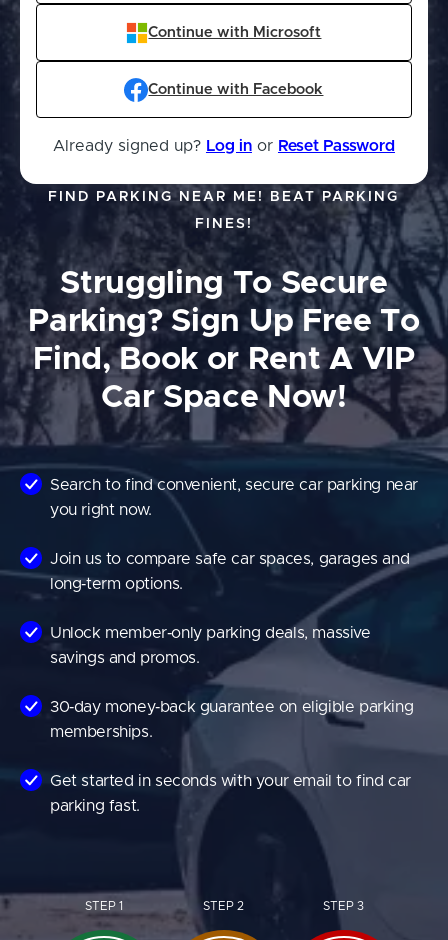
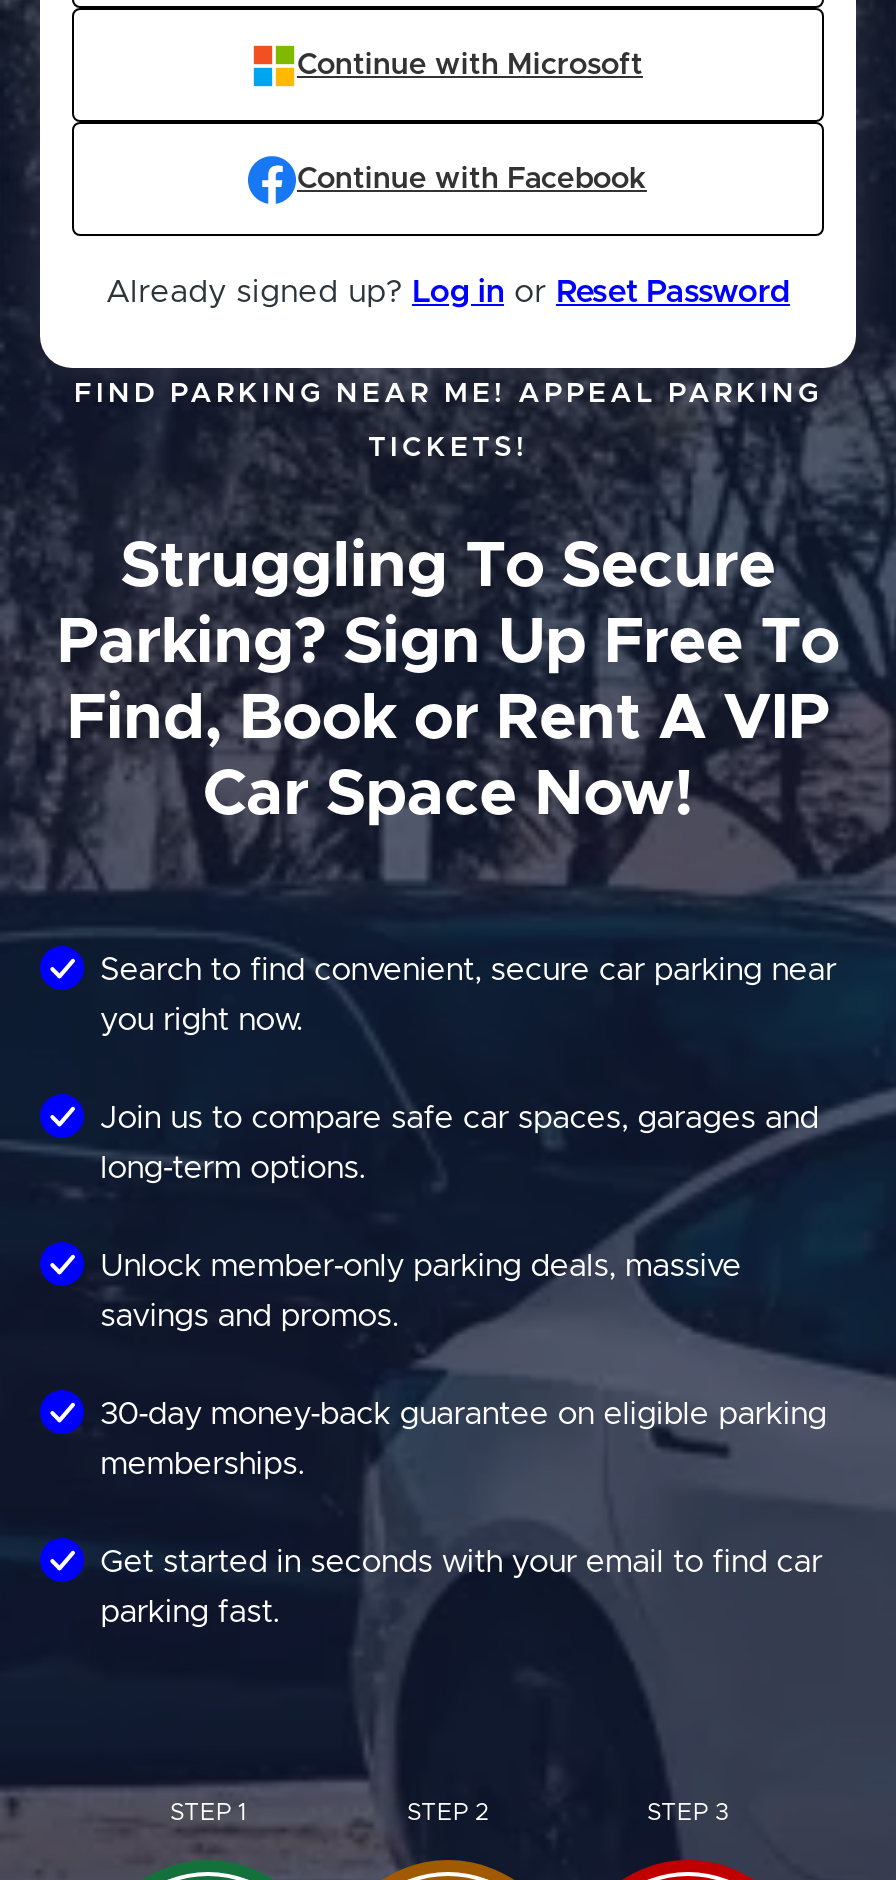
- FIND PARKING NEAR ME! BEAT PARKING
+ FIND PARKING NEAR ME! APPEAL PARKING

- FINES!
+ TICKETS!
